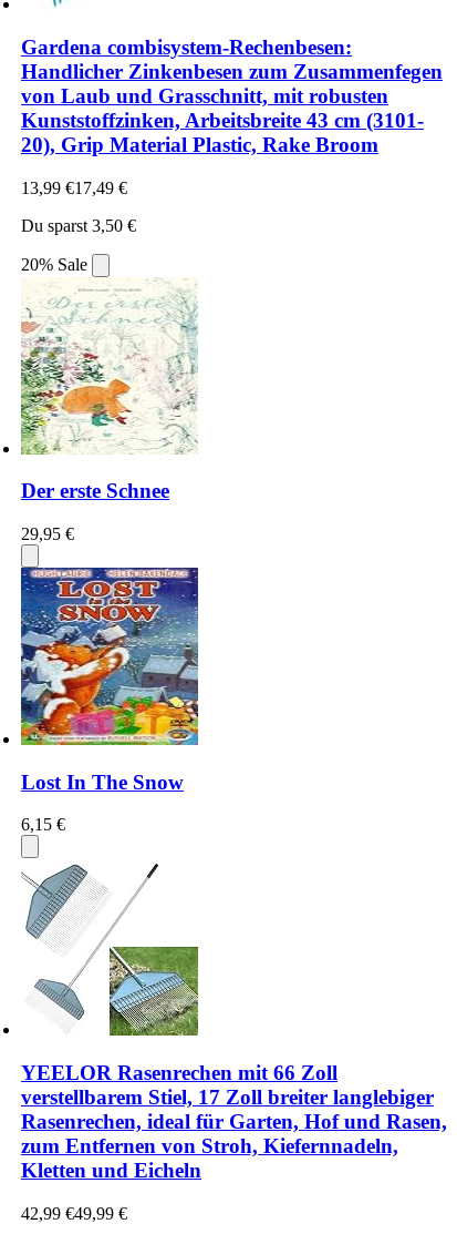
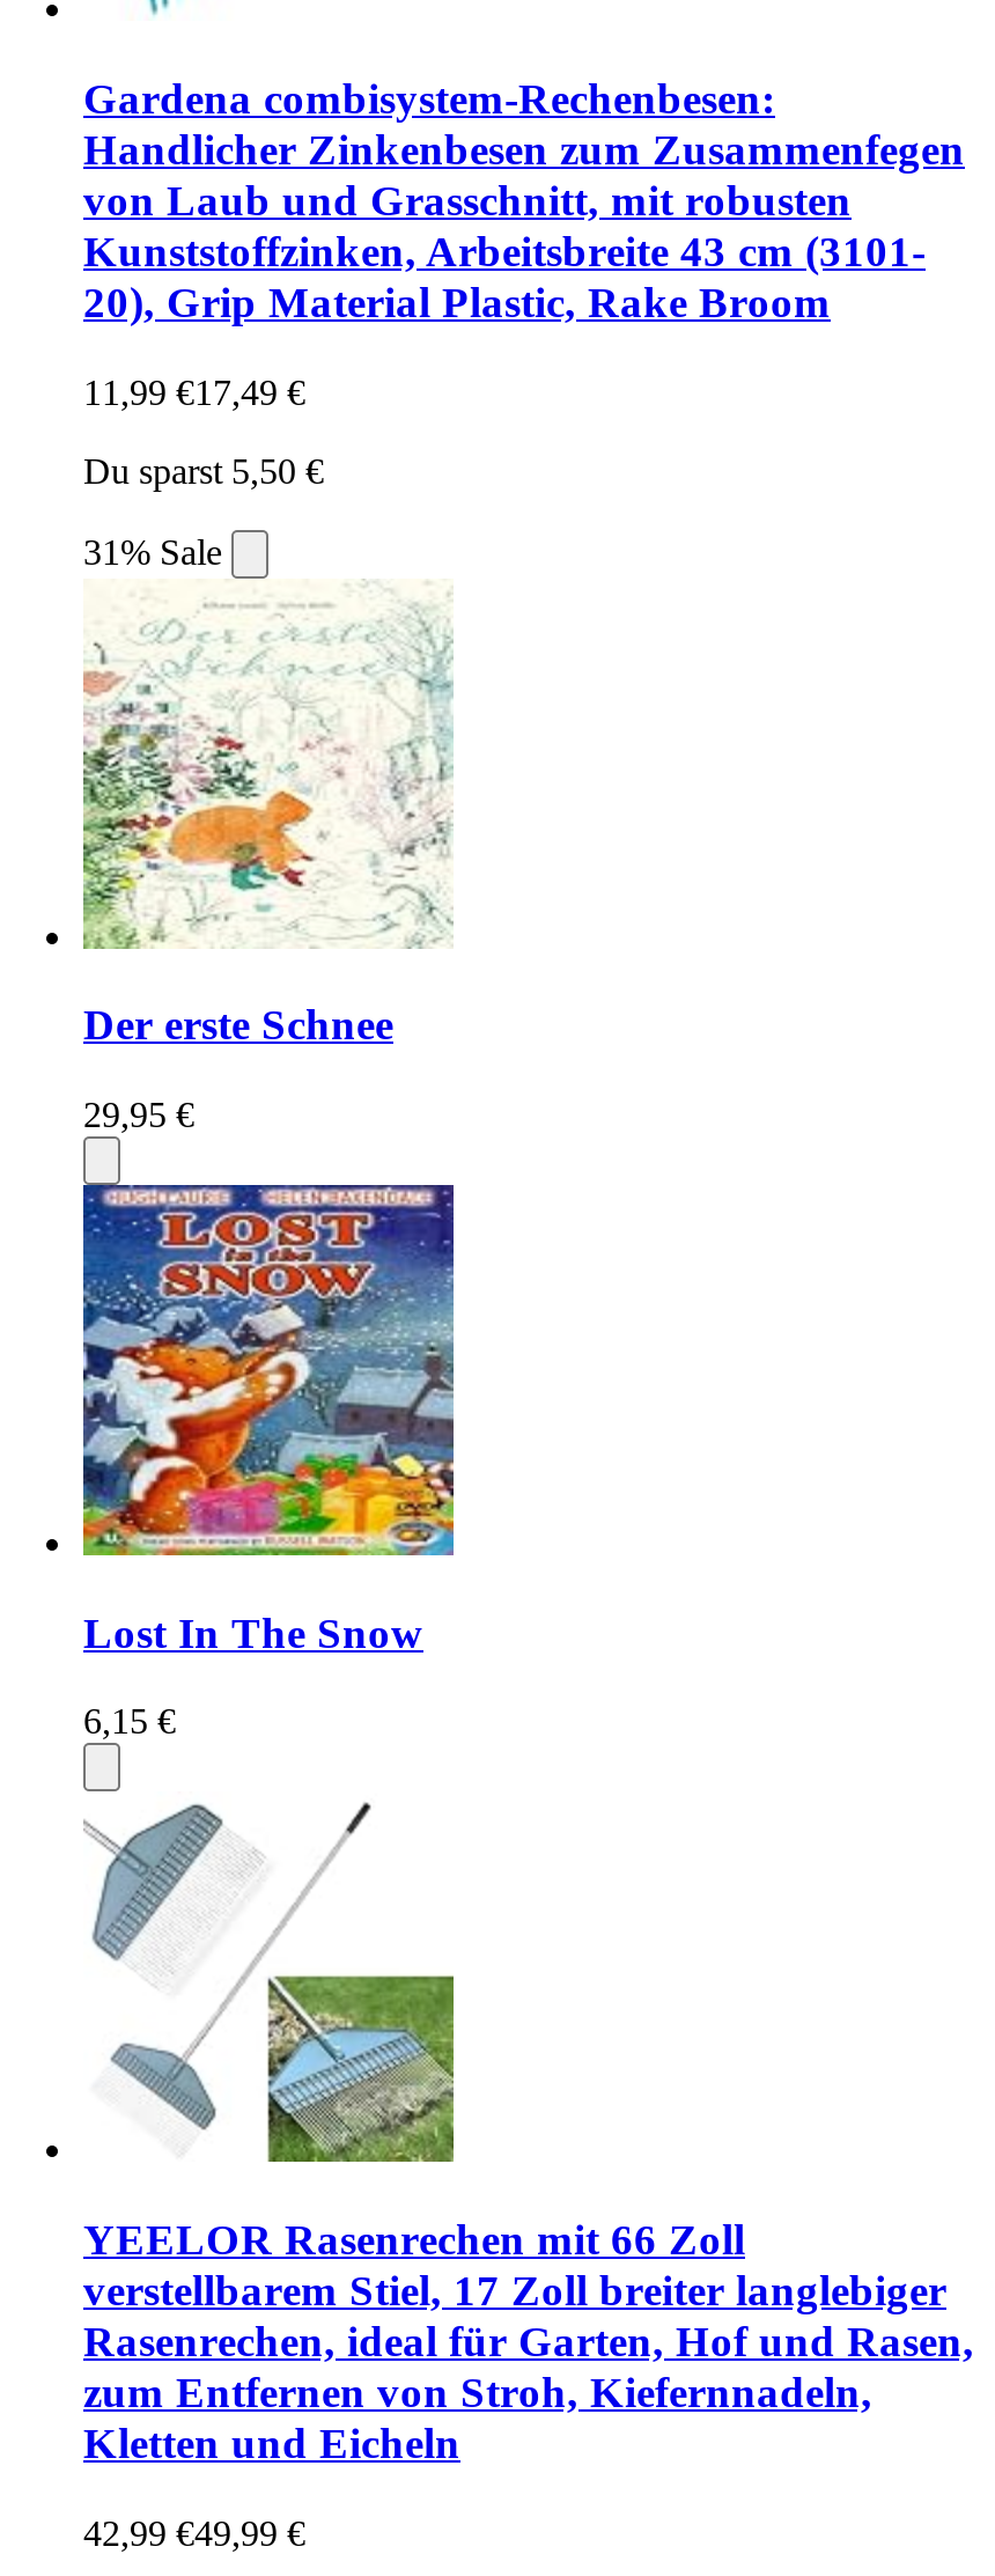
- 13,99 €17,49 €
+ 11,99 €17,49 €

- Du sparst 3,50 €
+ Du sparst 5,50 €

- 20% Sale
+ 31% Sale
